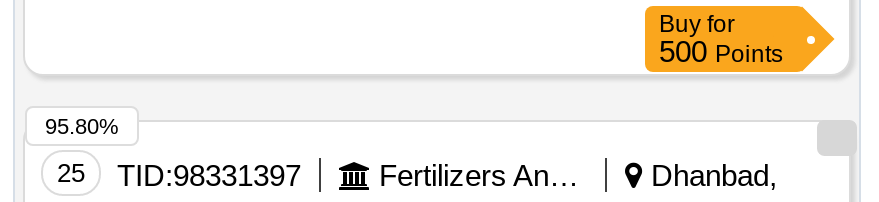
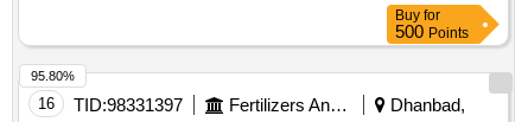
- 25 TID:98331397
+ 16 TID:98331397
